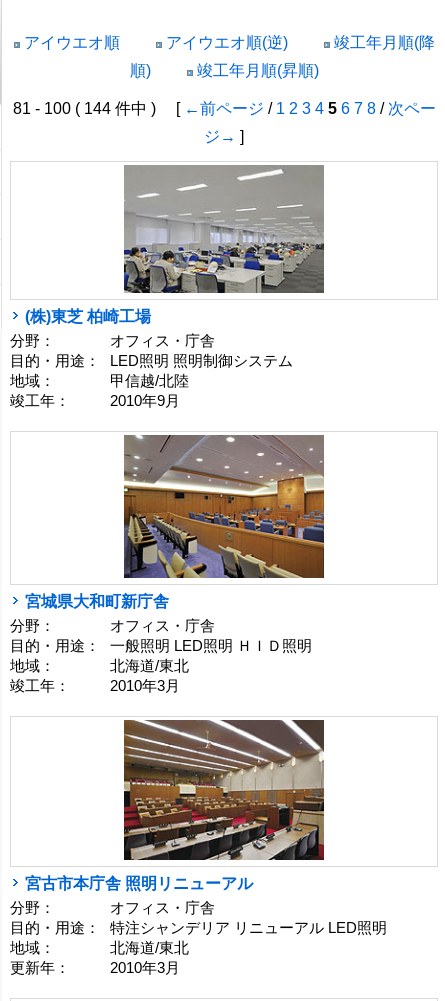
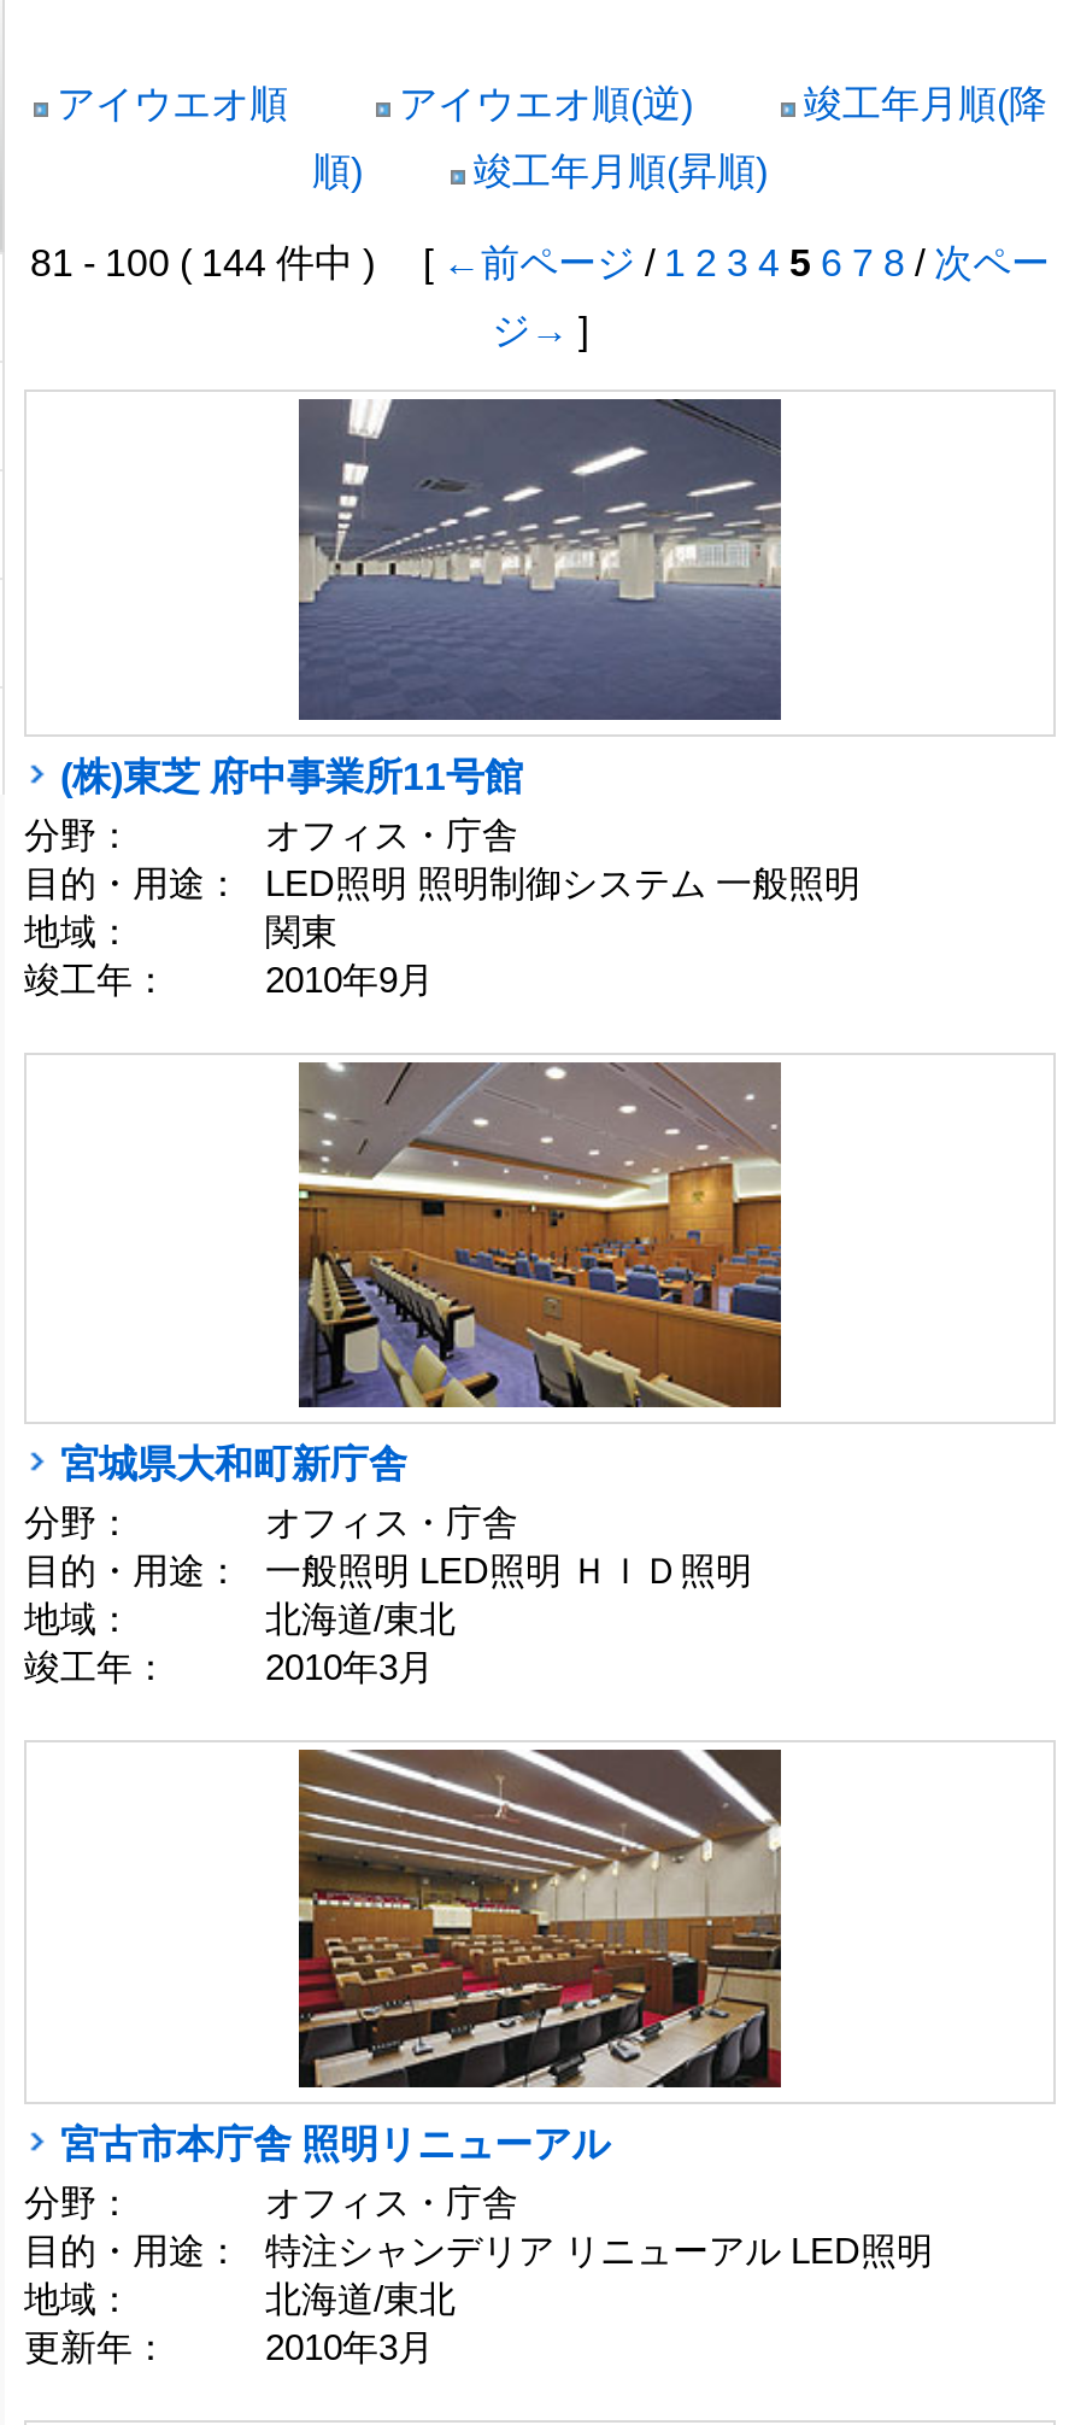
- [image]
- (株)東芝 柏崎工場
+ [image]
+ (株)東芝 府中事業所11号館

- LED照明 照明制御システム
+ LED照明 照明制御システム 一般照明

- 甲信越/北陸
+ 関東
